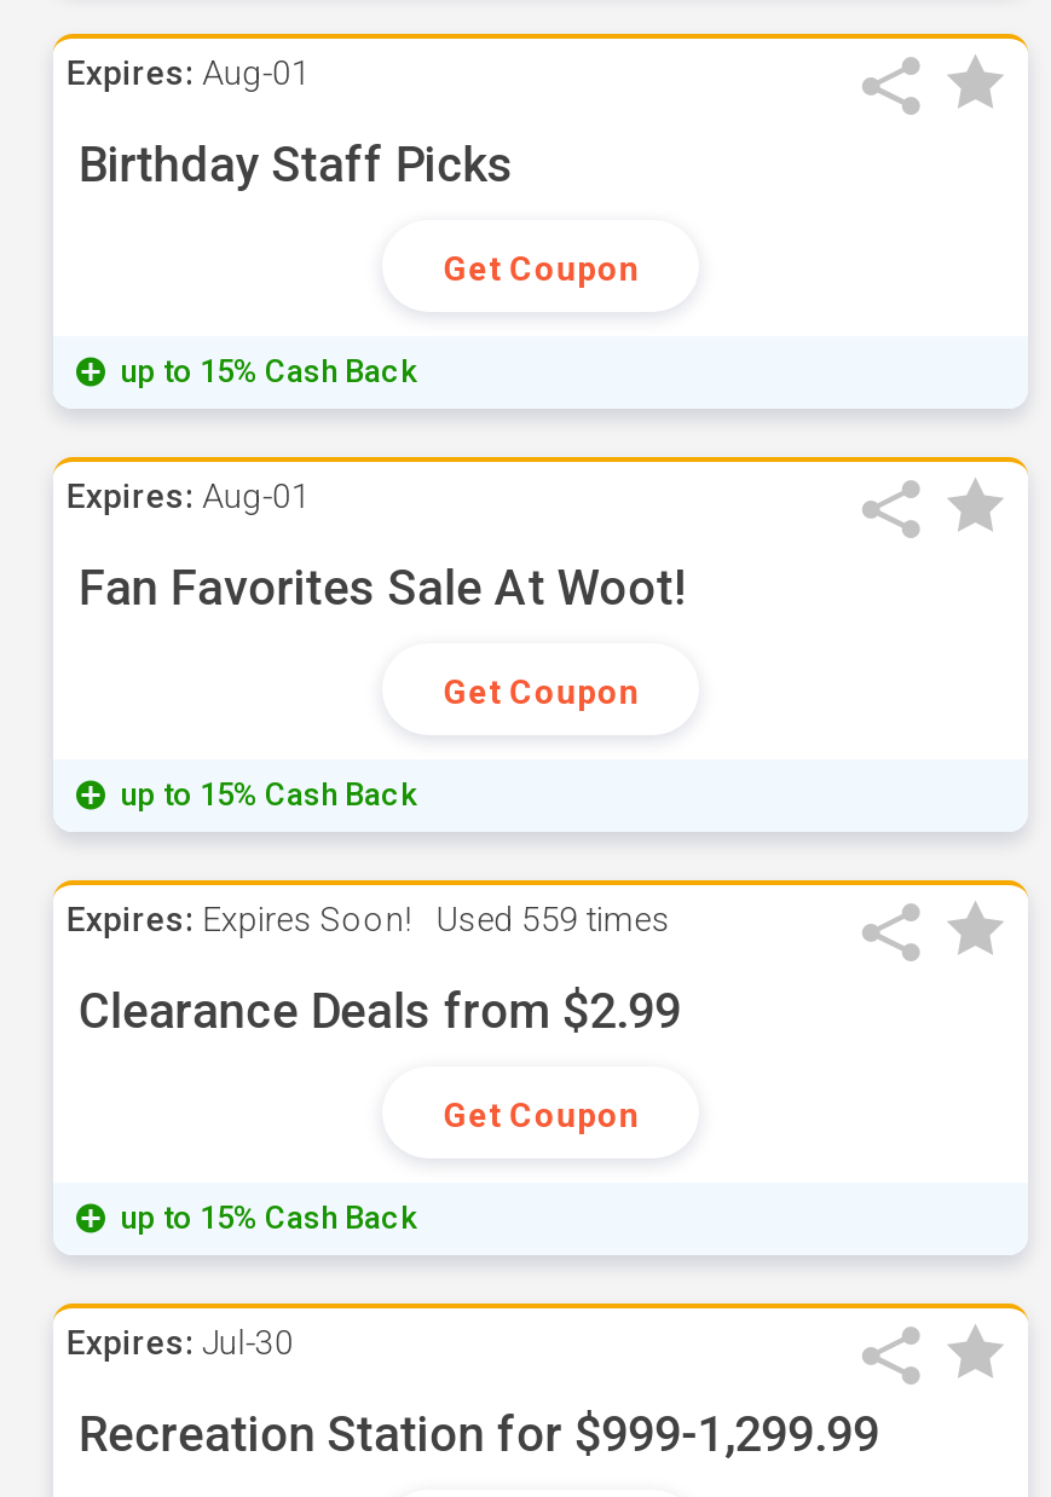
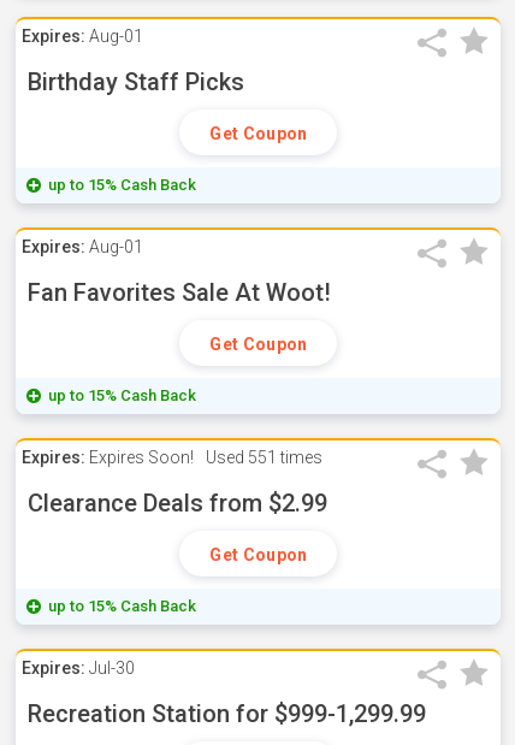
- Expires: Expires Soon! Used 559 times
+ Expires: Expires Soon! Used 551 times
